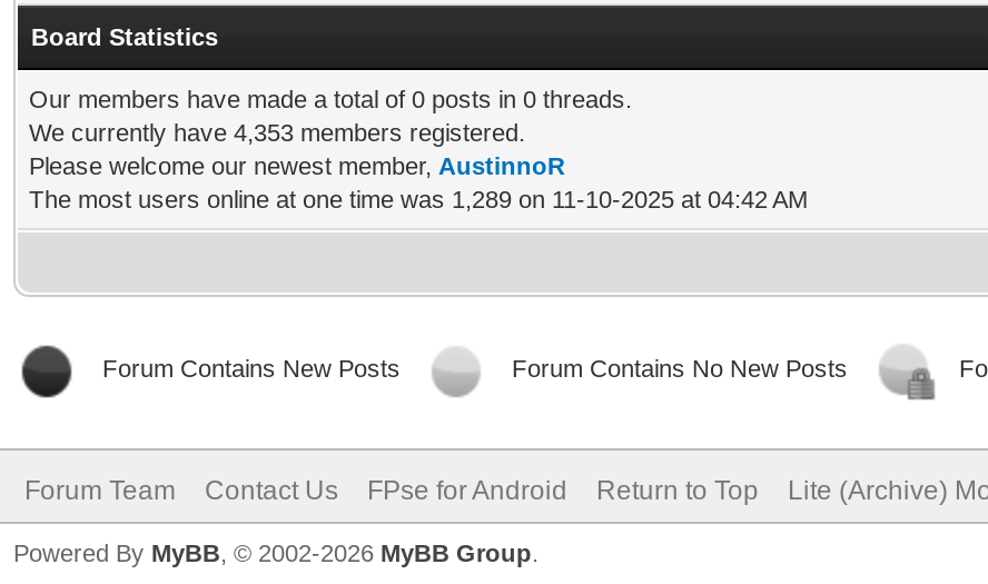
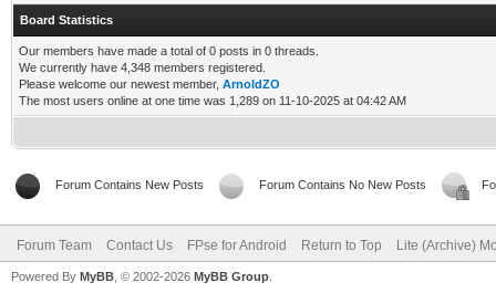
- We currently have 4,353 members registered.
+ We currently have 4,348 members registered.

- Please welcome our newest member, AustinnoR
+ Please welcome our newest member, ArnoldZO
